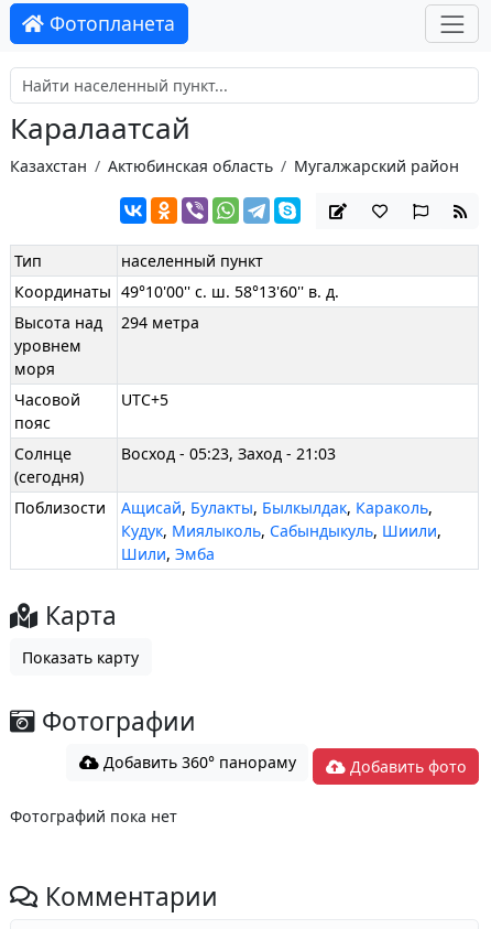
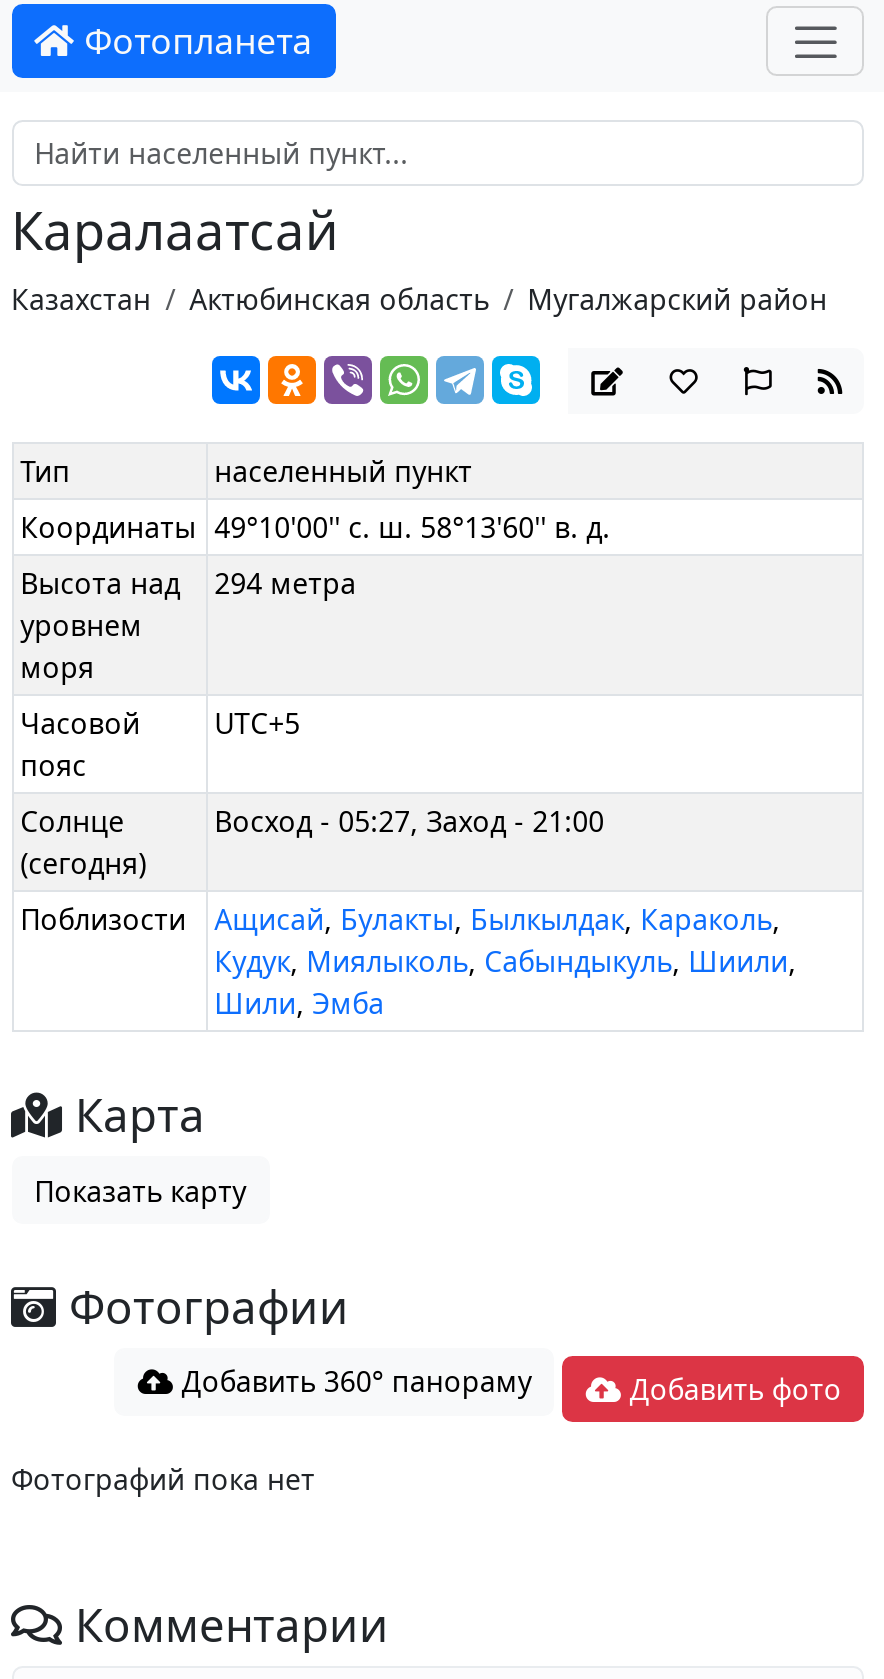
- Восход - 05:23, Заход - 21:03
+ Восход - 05:27, Заход - 21:00
